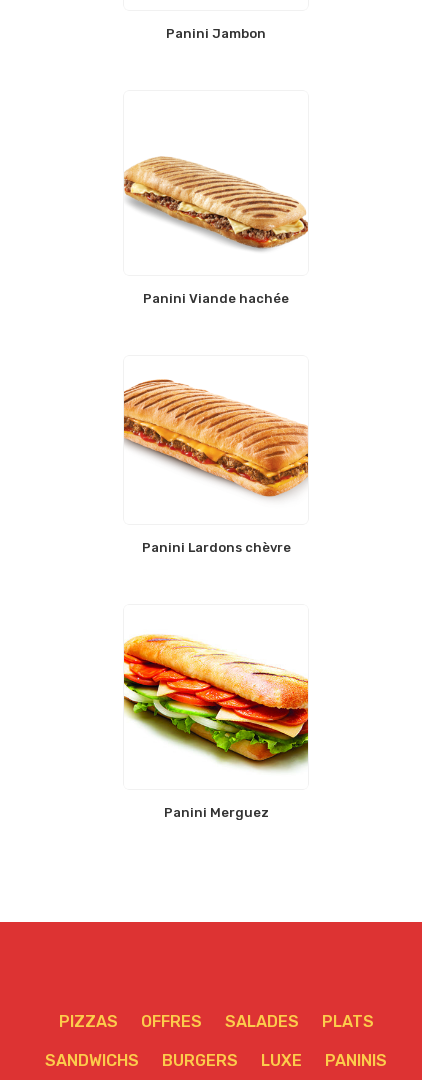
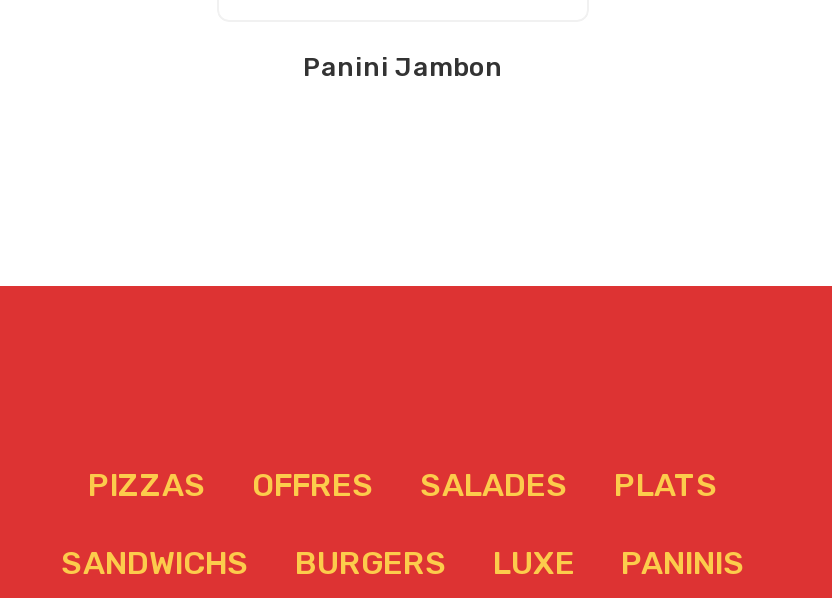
- [image]
- Panini Viande hachée

- [image]

- Panini Lardons chèvre

- [image]
- Panini Merguez
